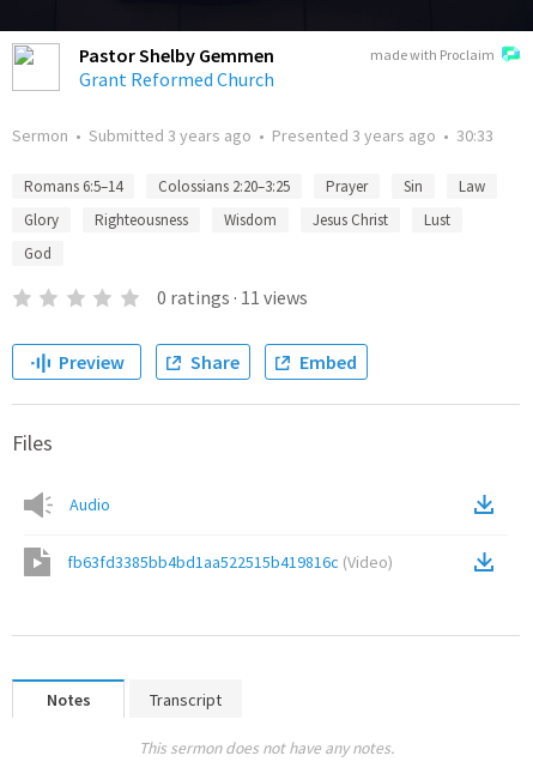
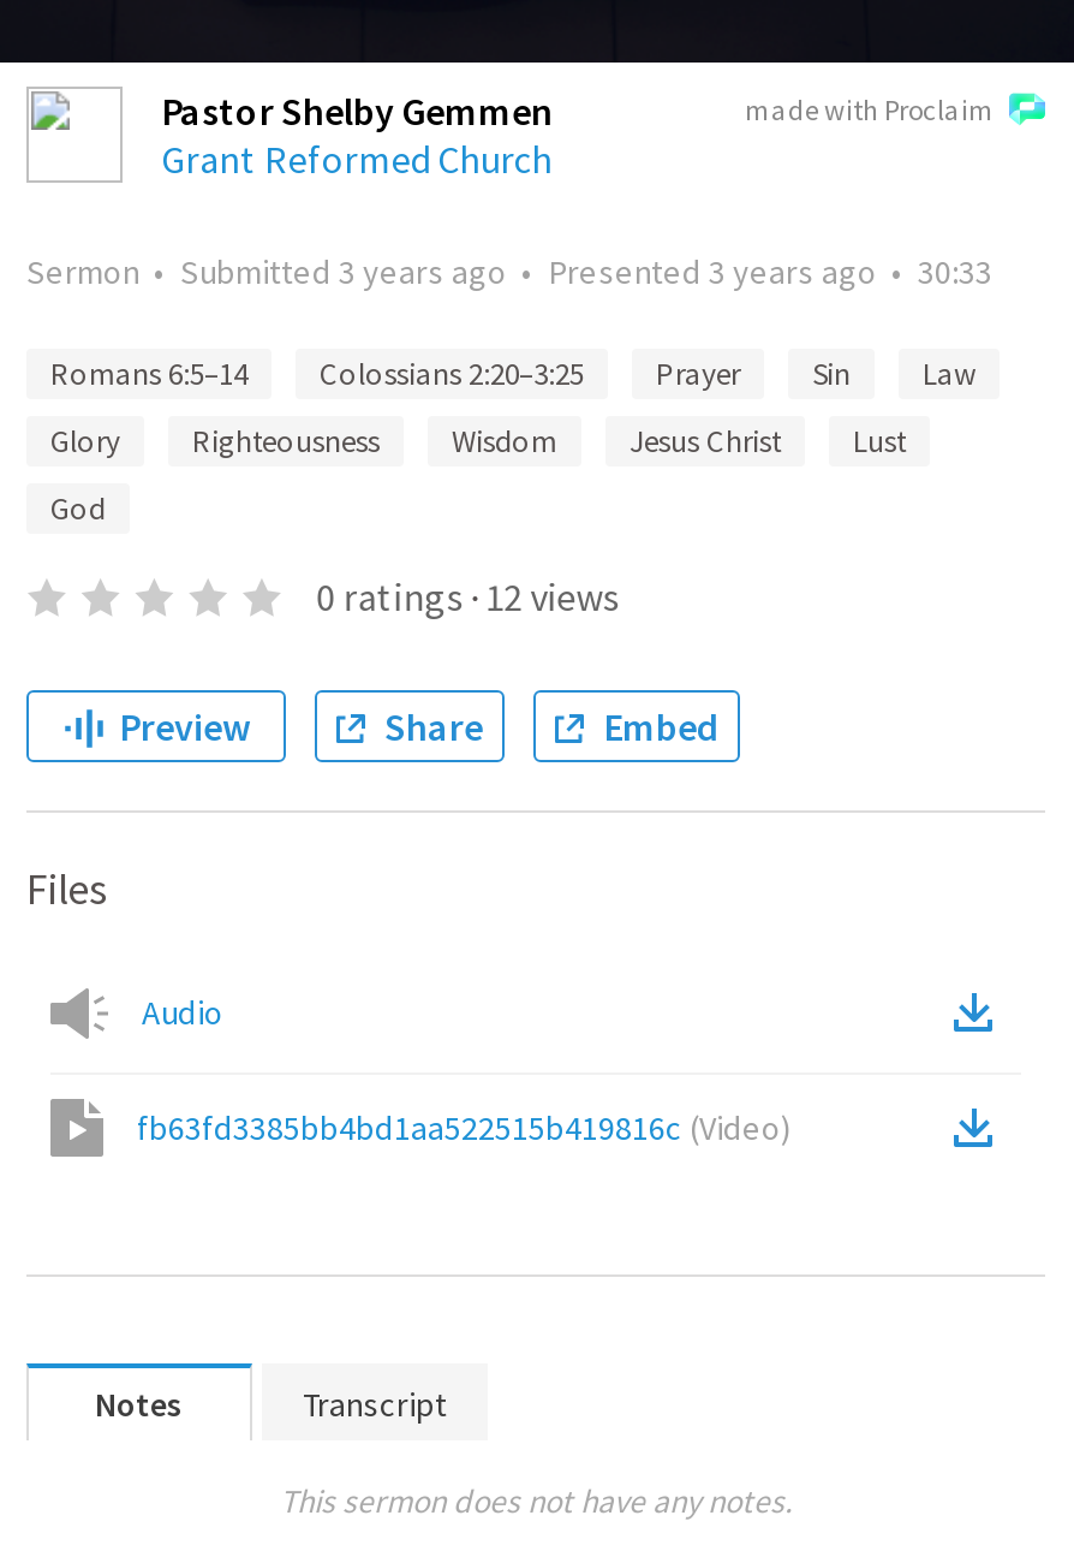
- 0 ratings · 11 views
+ 0 ratings · 12 views
